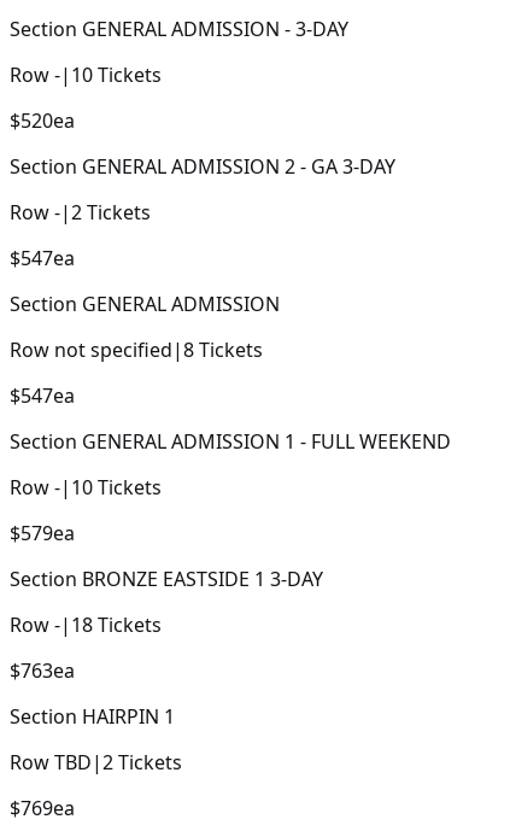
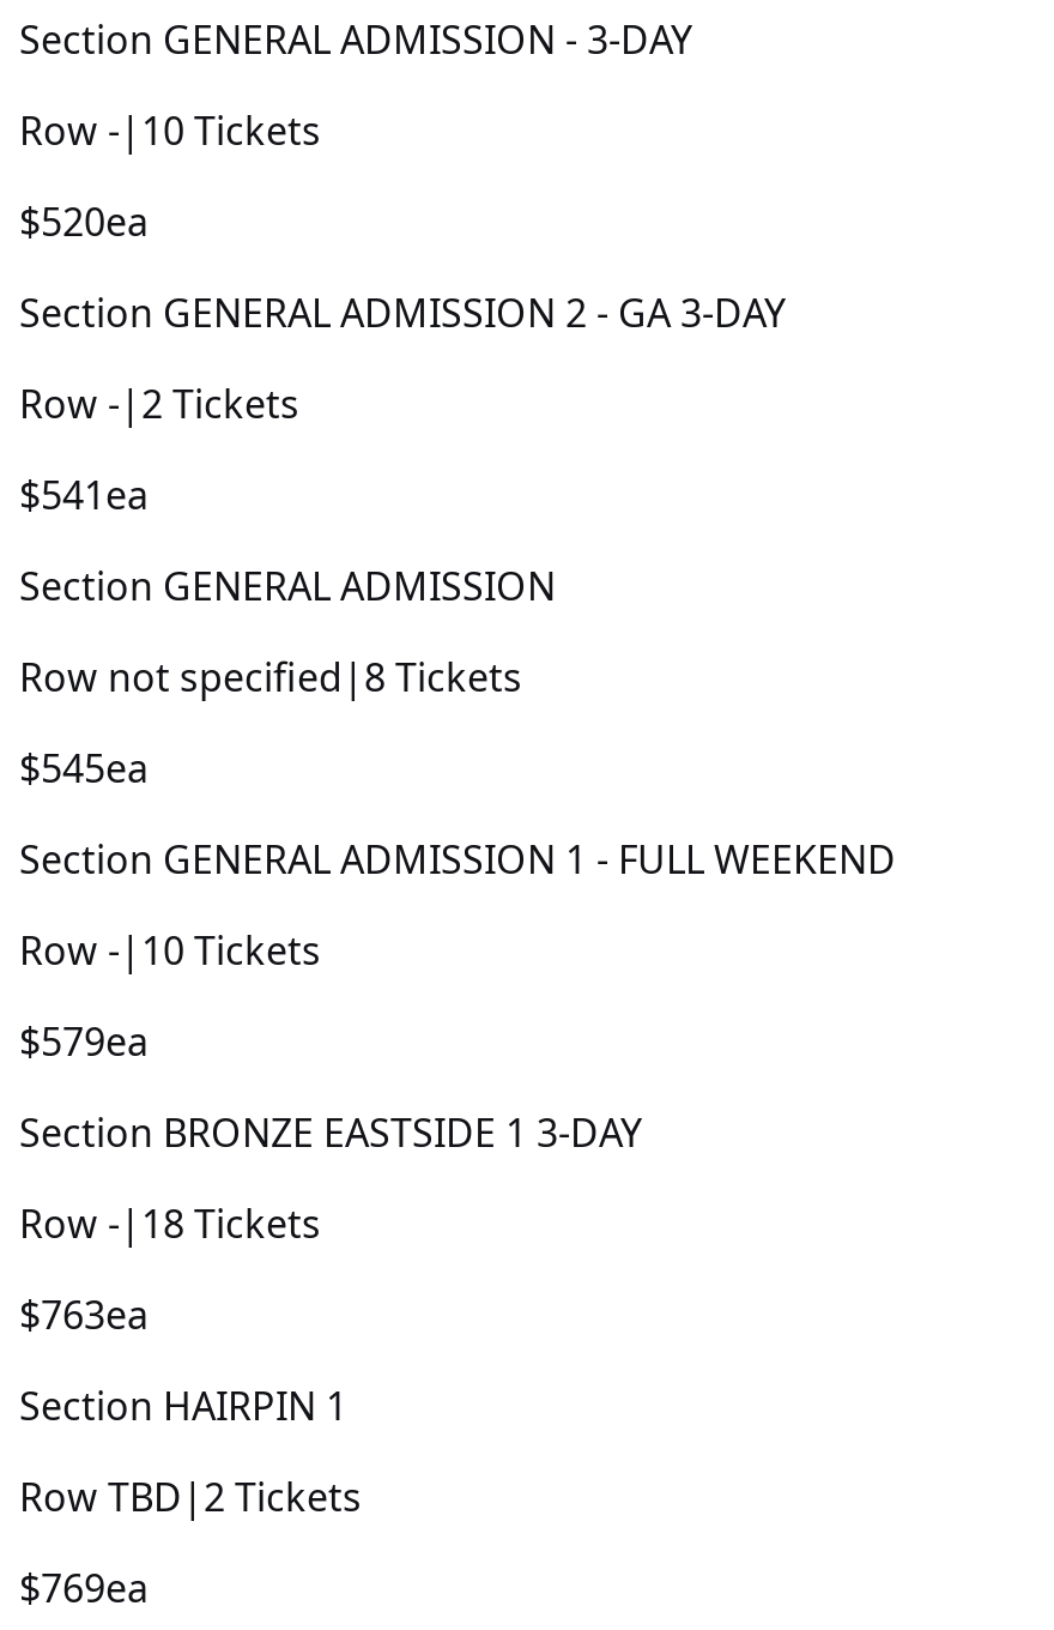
- $547 ea
+ $541 ea

- $547ea
+ $545ea
